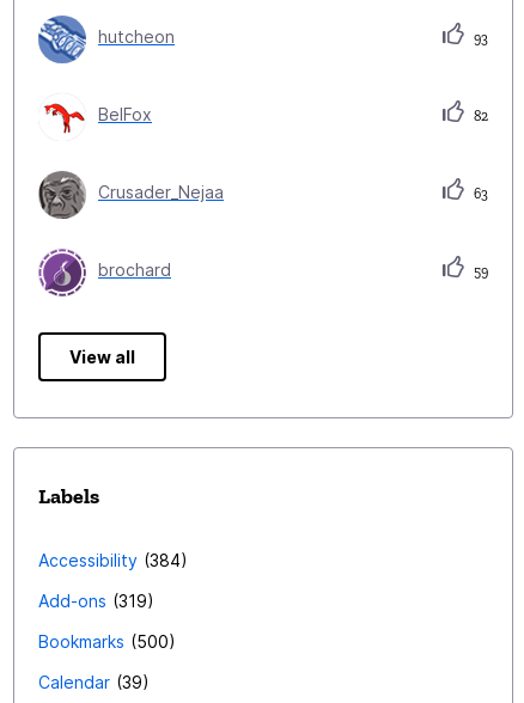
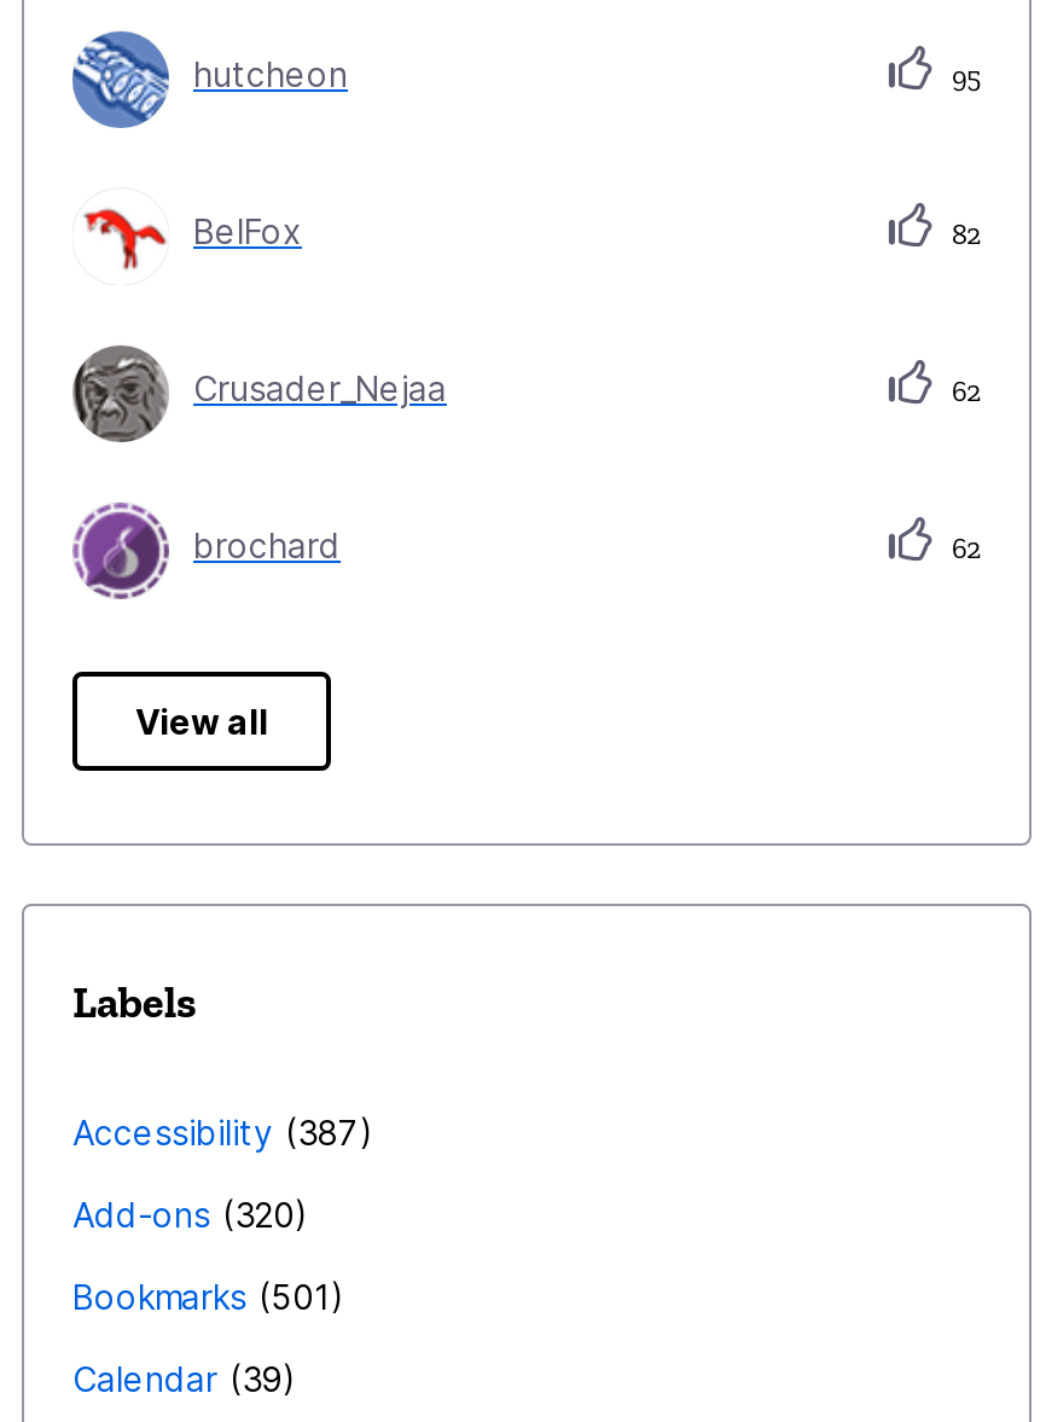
- 93
+ 95

- 63
+ 62

- 59
+ 62

- Accessibility 384
+ Accessibility 387

- Add-ons 319
+ Add-ons 320

- Bookmarks 500
+ Bookmarks 501
